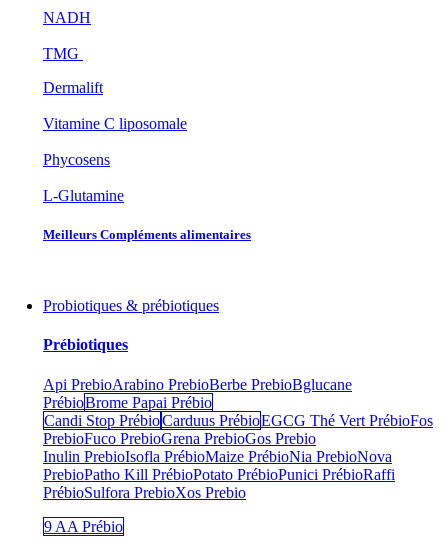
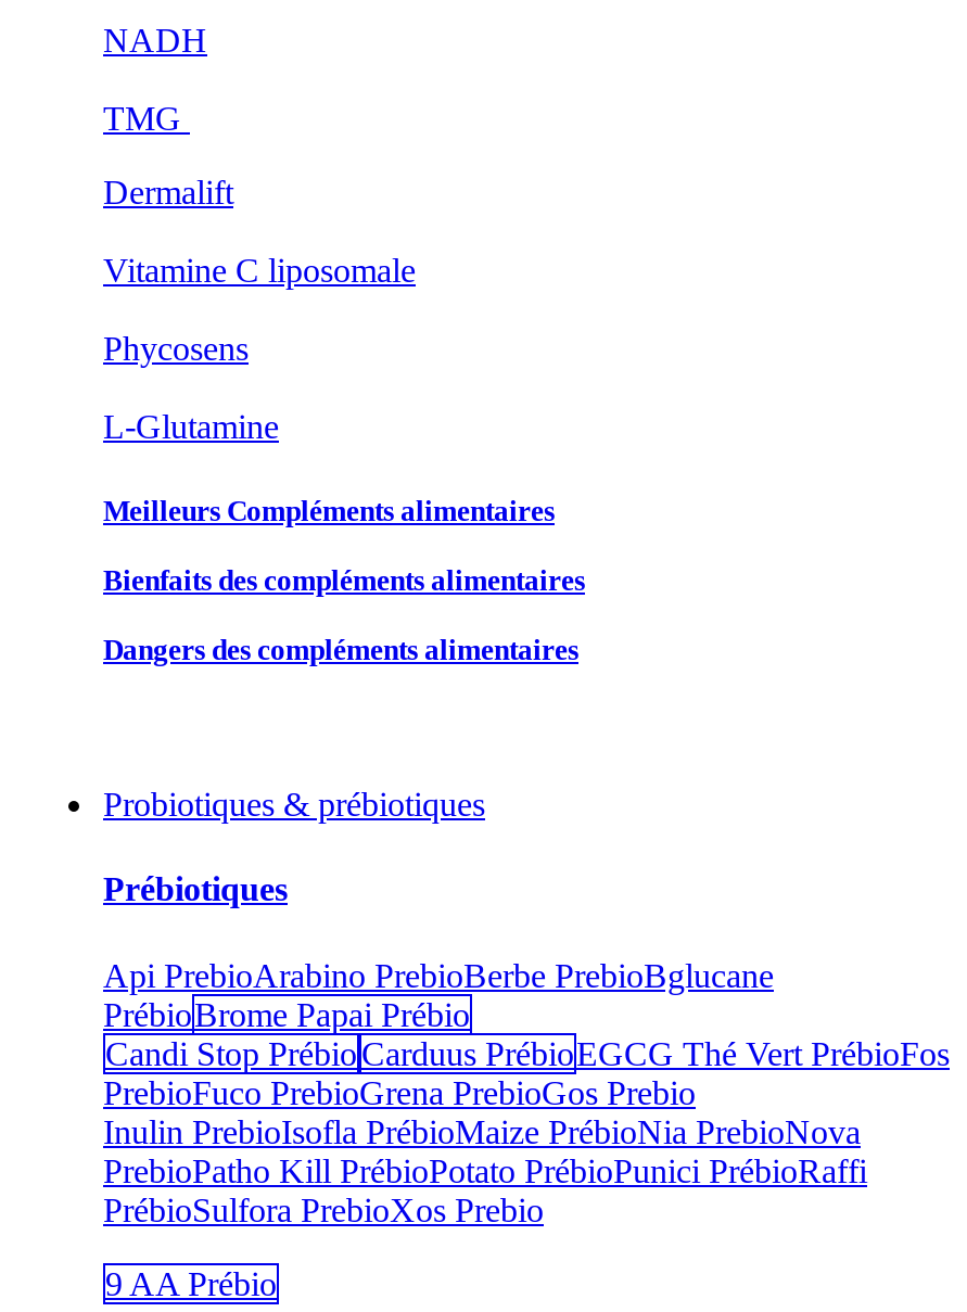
+ Bienfaits des compléments alimentaires
+ Dangers des compléments alimentaires
